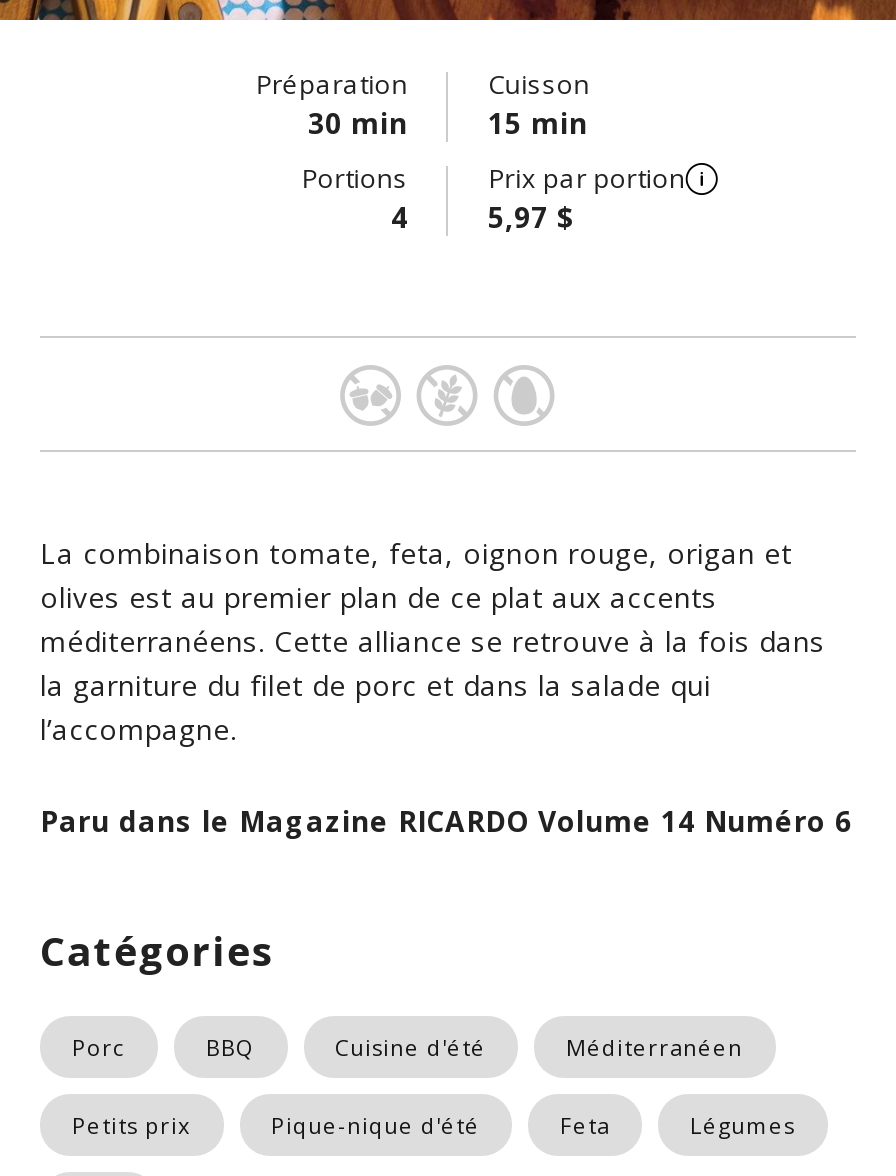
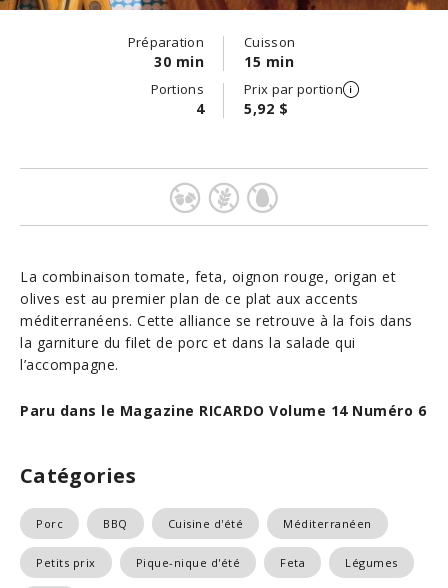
- 5,97 $
+ 5,92 $
